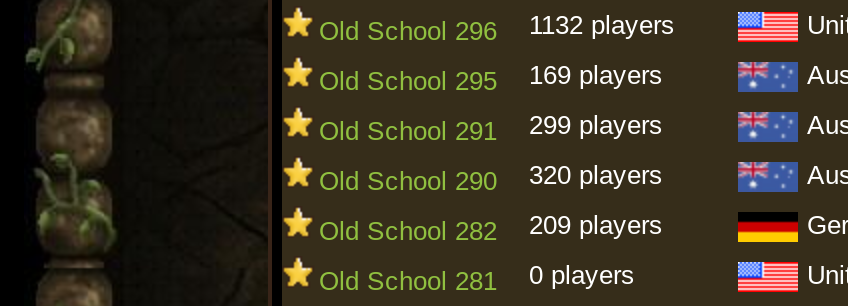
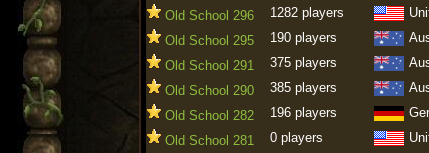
- Old School 296 1132 players
+ Old School 296 1282 players

- Old School 295 169 players
+ Old School 295 190 players

- Old School 291 299 players
+ Old School 291 375 players

- Old School 290 320 players
+ Old School 290 385 players

- Old School 282 209 players
+ Old School 282 196 players
